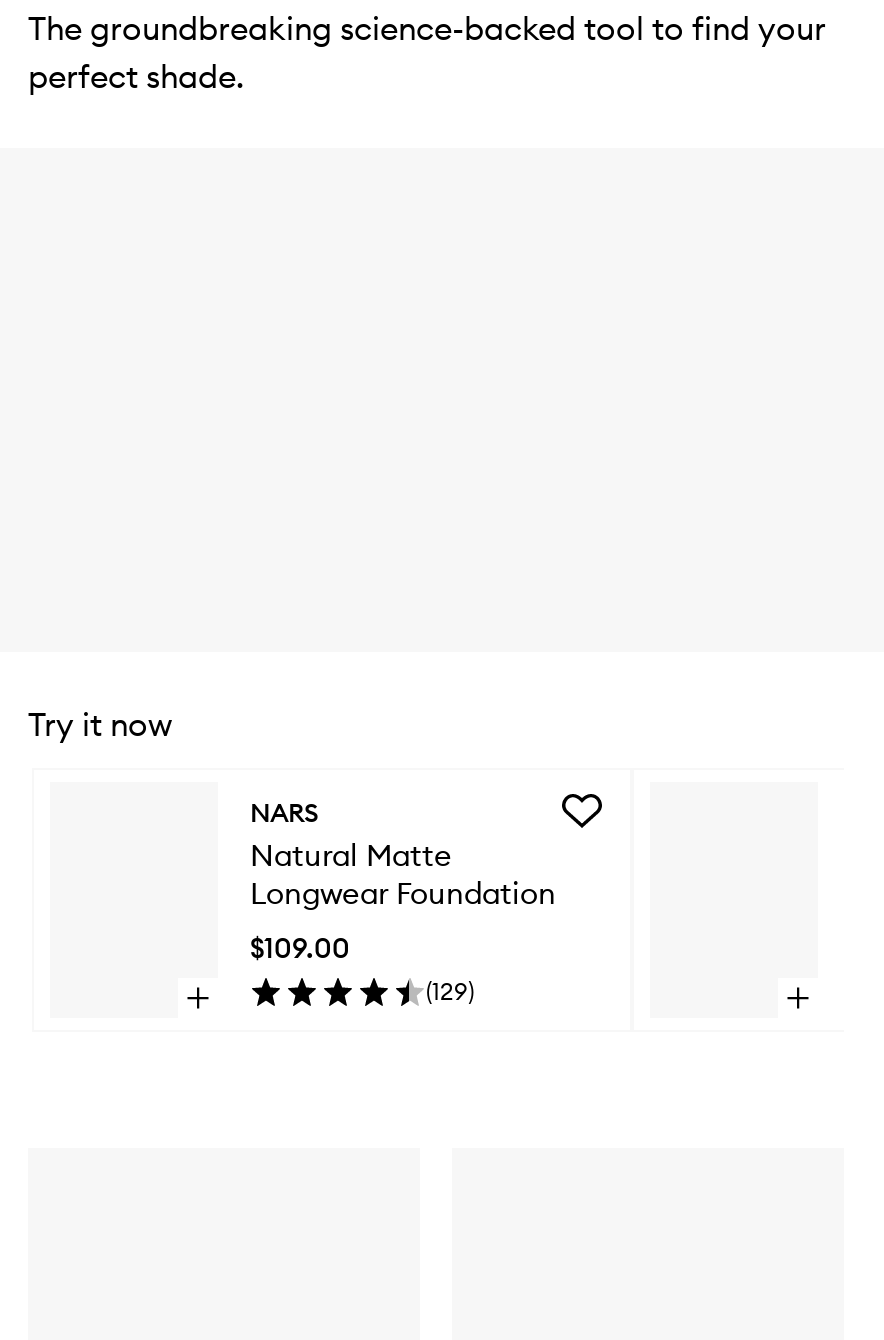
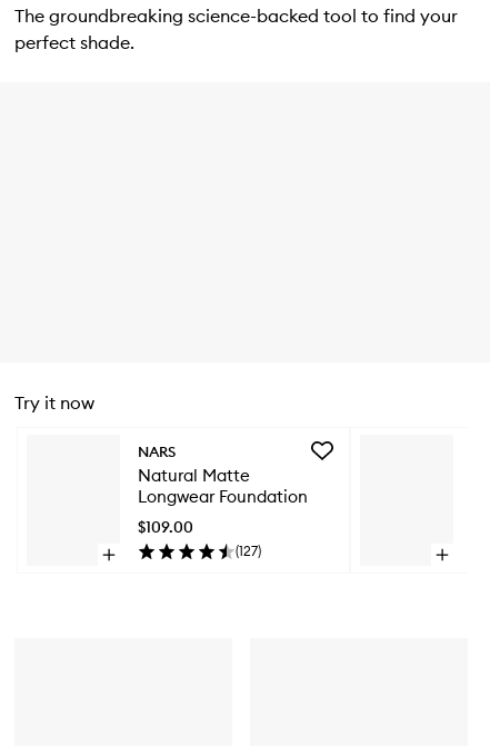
- (129)
+ (127)
